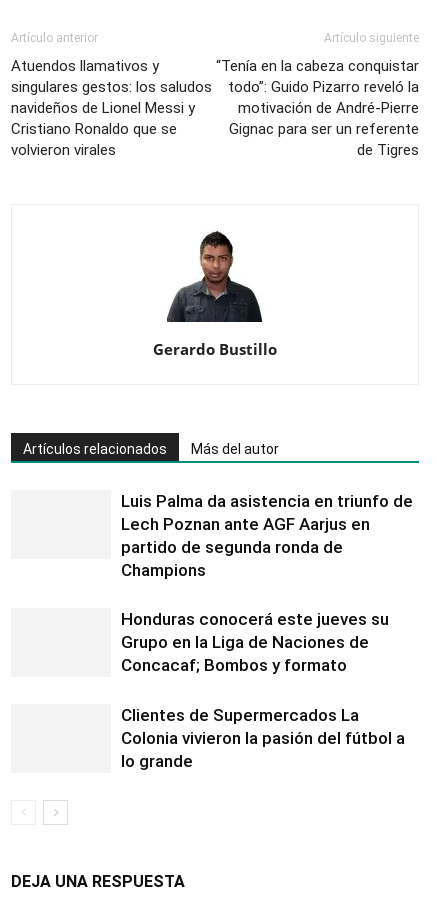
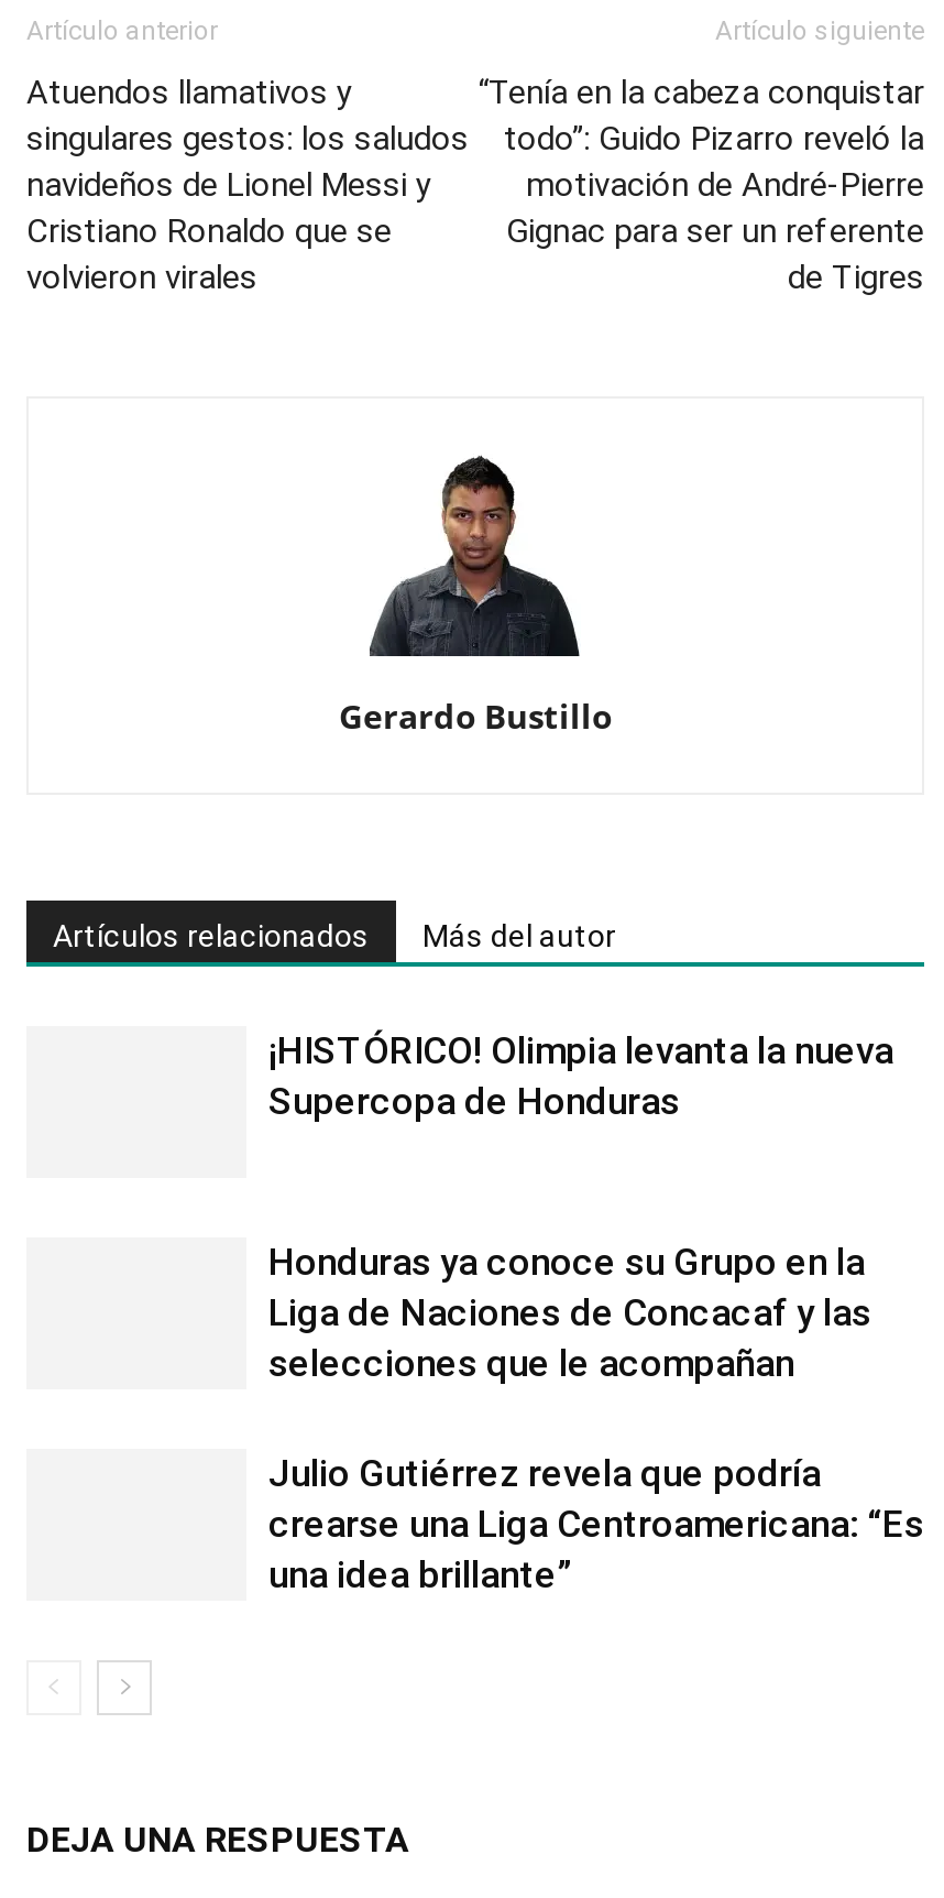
- Luis Palma da asistencia en triunfo de
- Lech Poznan ante AGF Aarjus en
- partido de segunda ronda de
- Champions
+ ¡HISTÓRICO! Olimpia levanta la nueva
+ Supercopa de Honduras

- Honduras conocerá este jueves su
- Grupo en la Liga de Naciones de
- Concacaf; Bombos y formato
+ Honduras ya conoce su Grupo en la
+ Liga de Naciones de Concacaf y las
+ selecciones que le acompañan

- Clientes de Supermercados La
- Colonia vivieron la pasión del fútbol a
- lo grande
+ Julio Gutiérrez revela que podría
+ crearse una Liga Centroamericana: “Es
+ una idea brillante”
